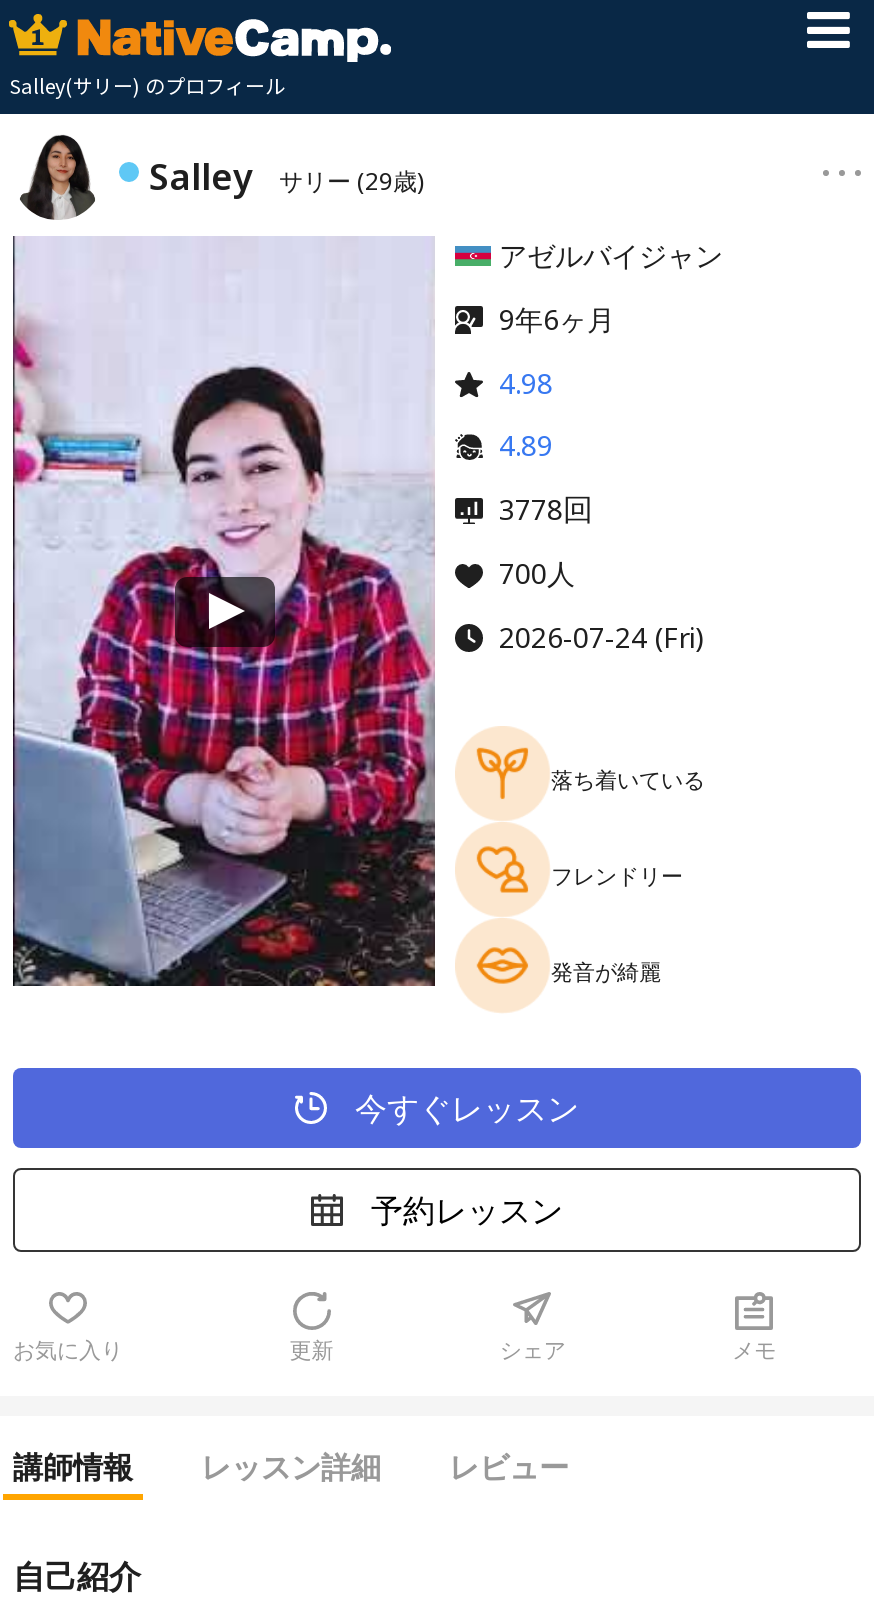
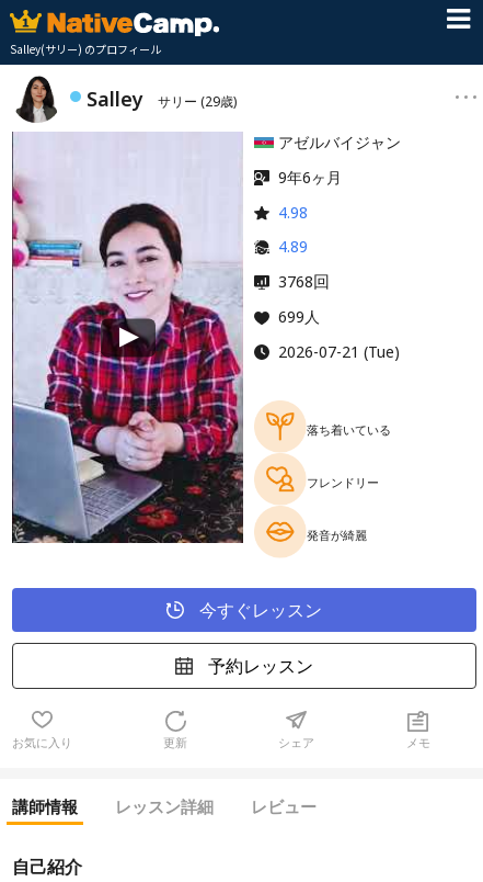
- 3778回
+ 3768回

- 700人
+ 699人

- 2026-07-24 (Fri)
+ 2026-07-21 (Tue)
